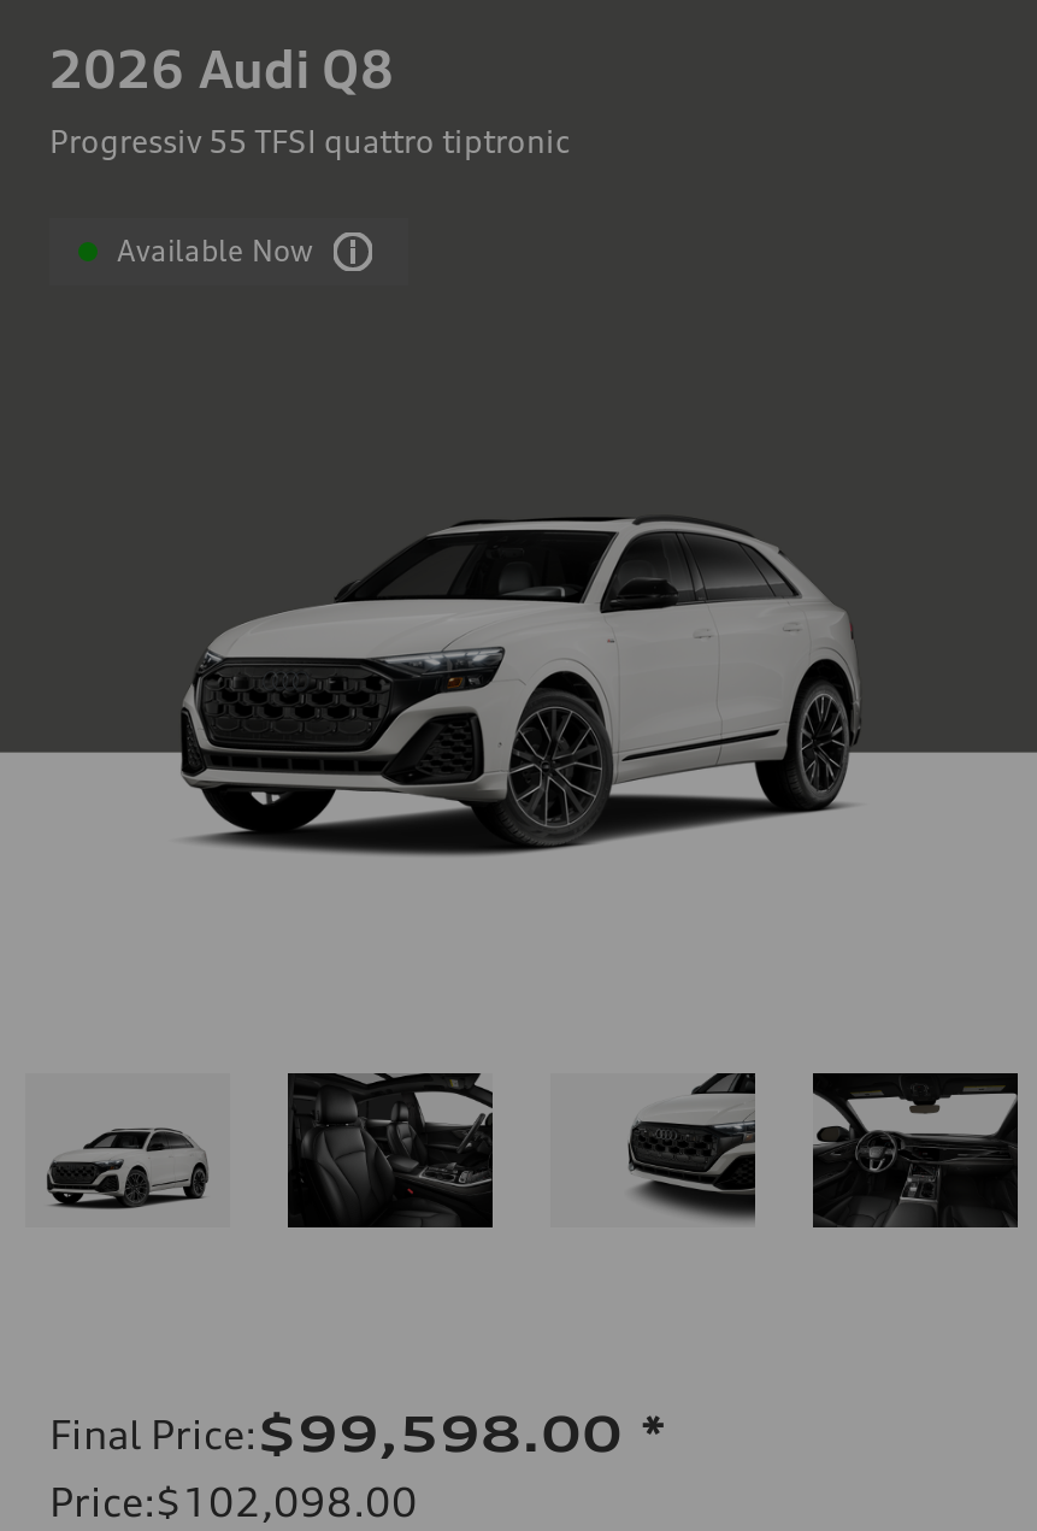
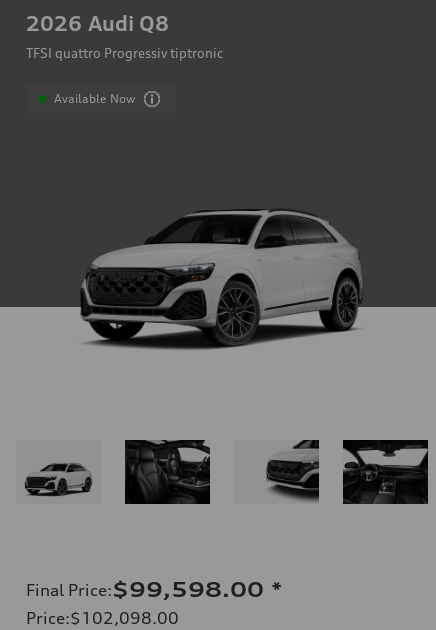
- Progressiv 55 TFSI quattro tiptronic
+ TFSI quattro Progressiv tiptronic
